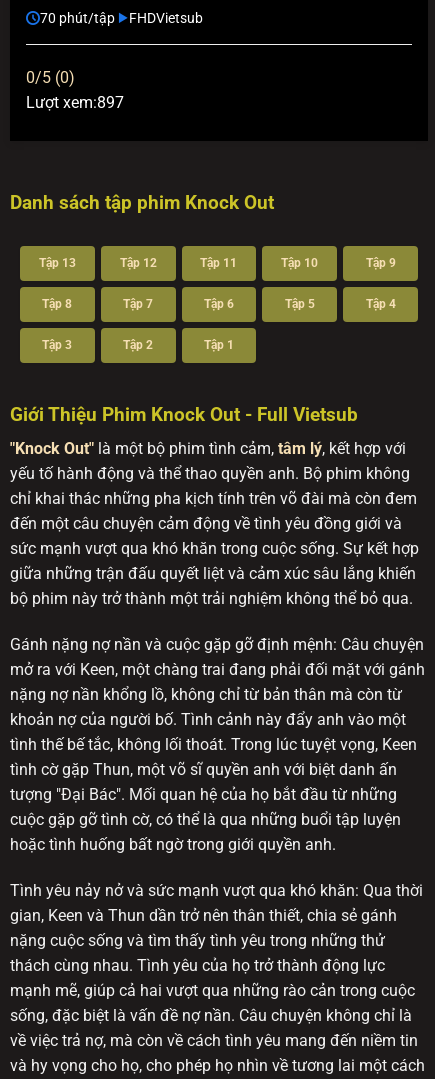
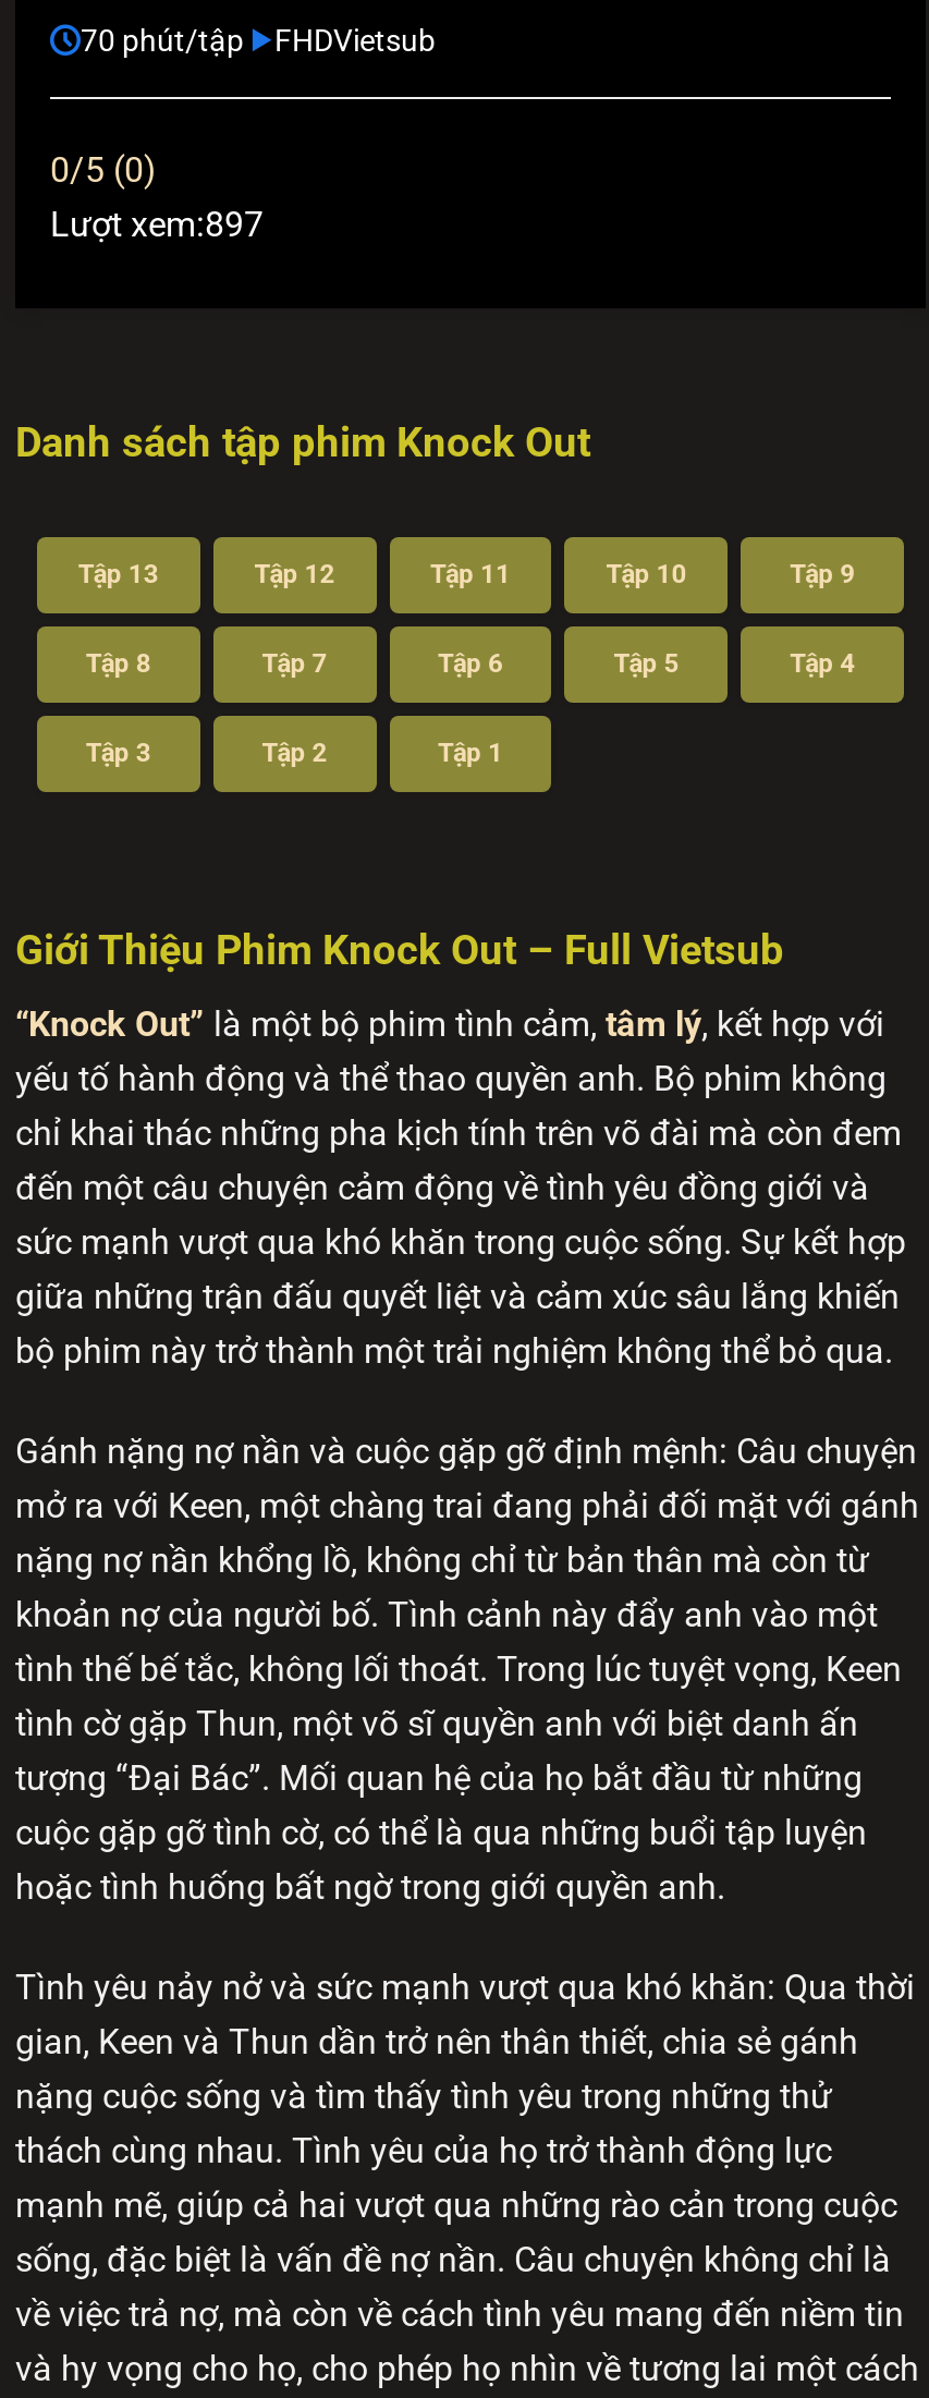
- Giới Thiệu Phim Knock Out - Full Vietsub
+ Giới Thiệu Phim Knock Out – Full Vietsub

- "Knock Out" là một bộ phim tình cảm, tâm lý, kết hợp với
+ “Knock Out” là một bộ phim tình cảm, tâm lý, kết hợp với

- tượng "Đại Bác". Mối quan hệ của họ bắt đầu từ những
+ tượng “Đại Bác”. Mối quan hệ của họ bắt đầu từ những
